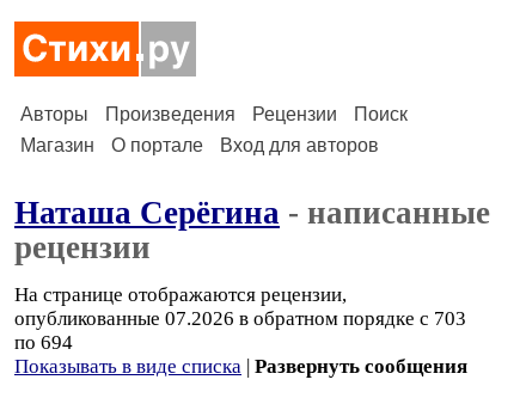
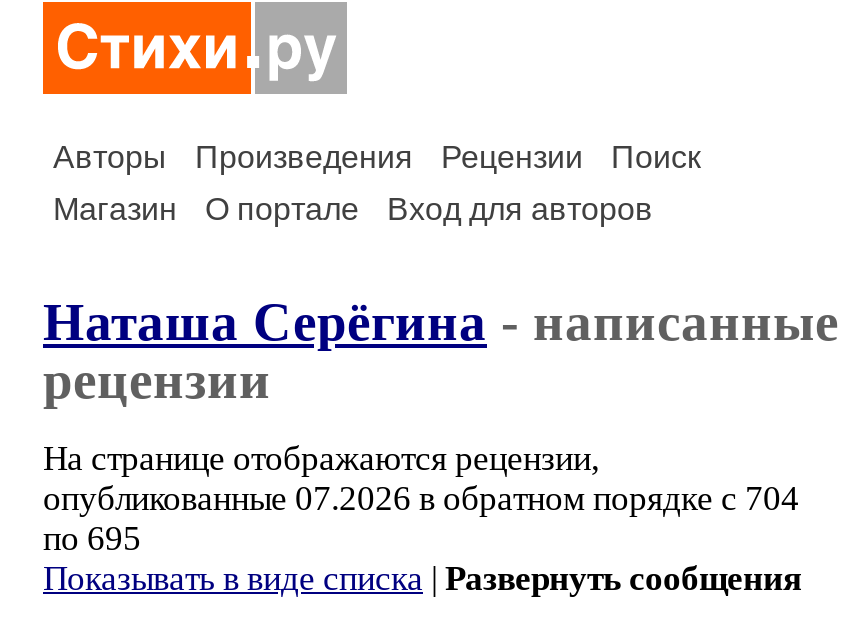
- опубликованные 07.2026 в обратном порядке с 703
+ опубликованные 07.2026 в обратном порядке с 704

- по 694
+ по 695
